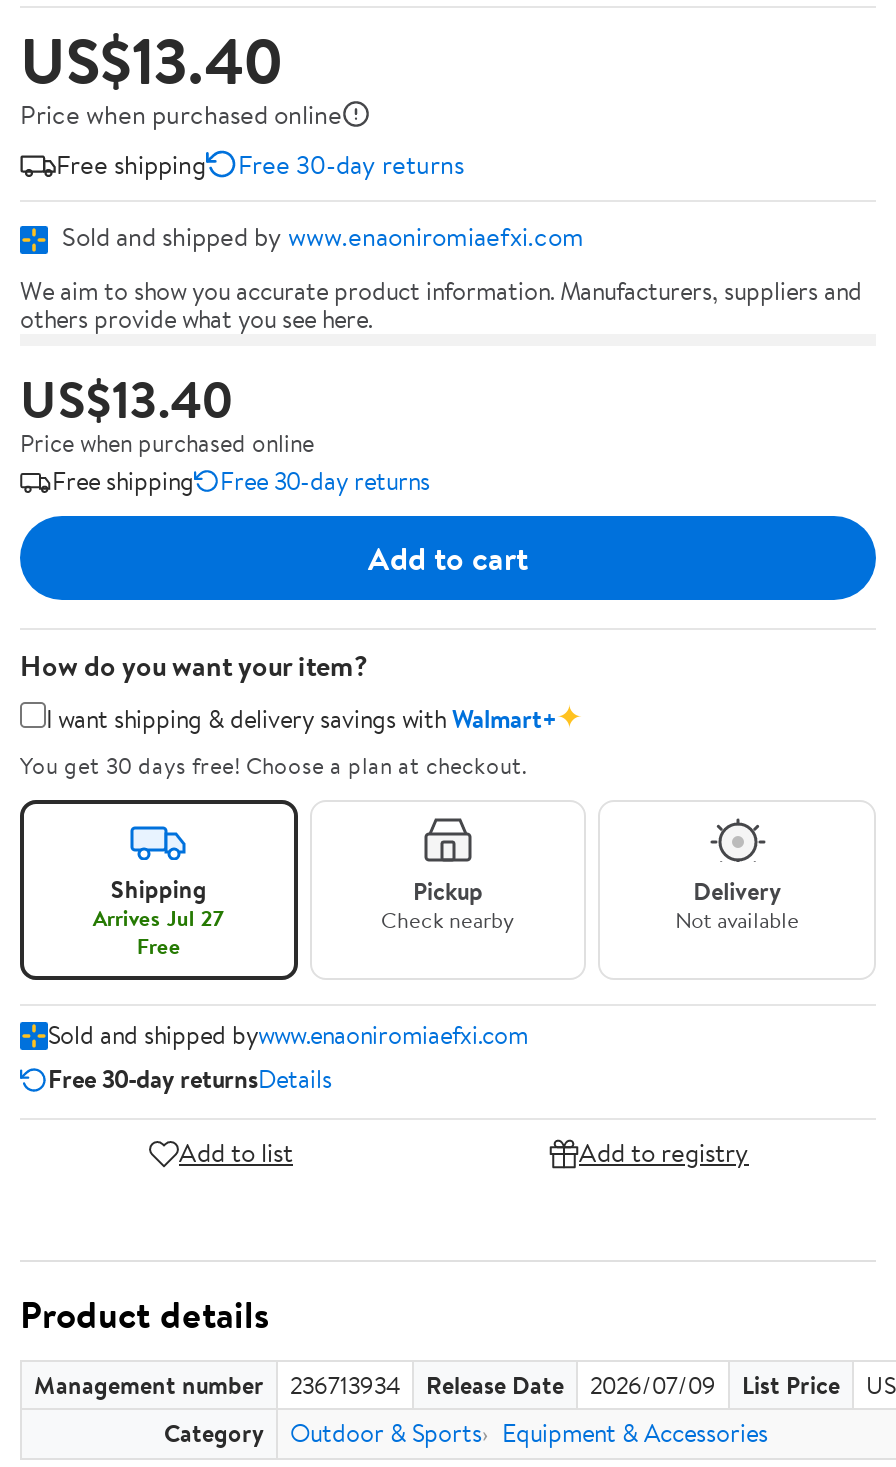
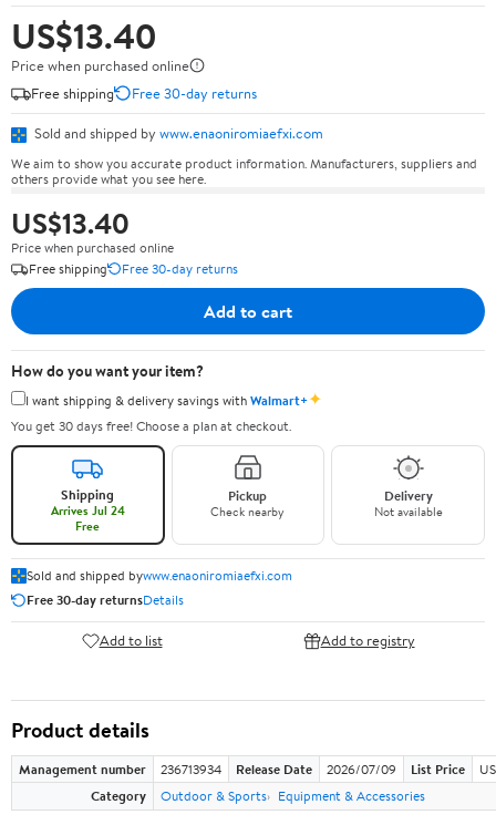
- Arrives Jul 27
+ Arrives Jul 24
